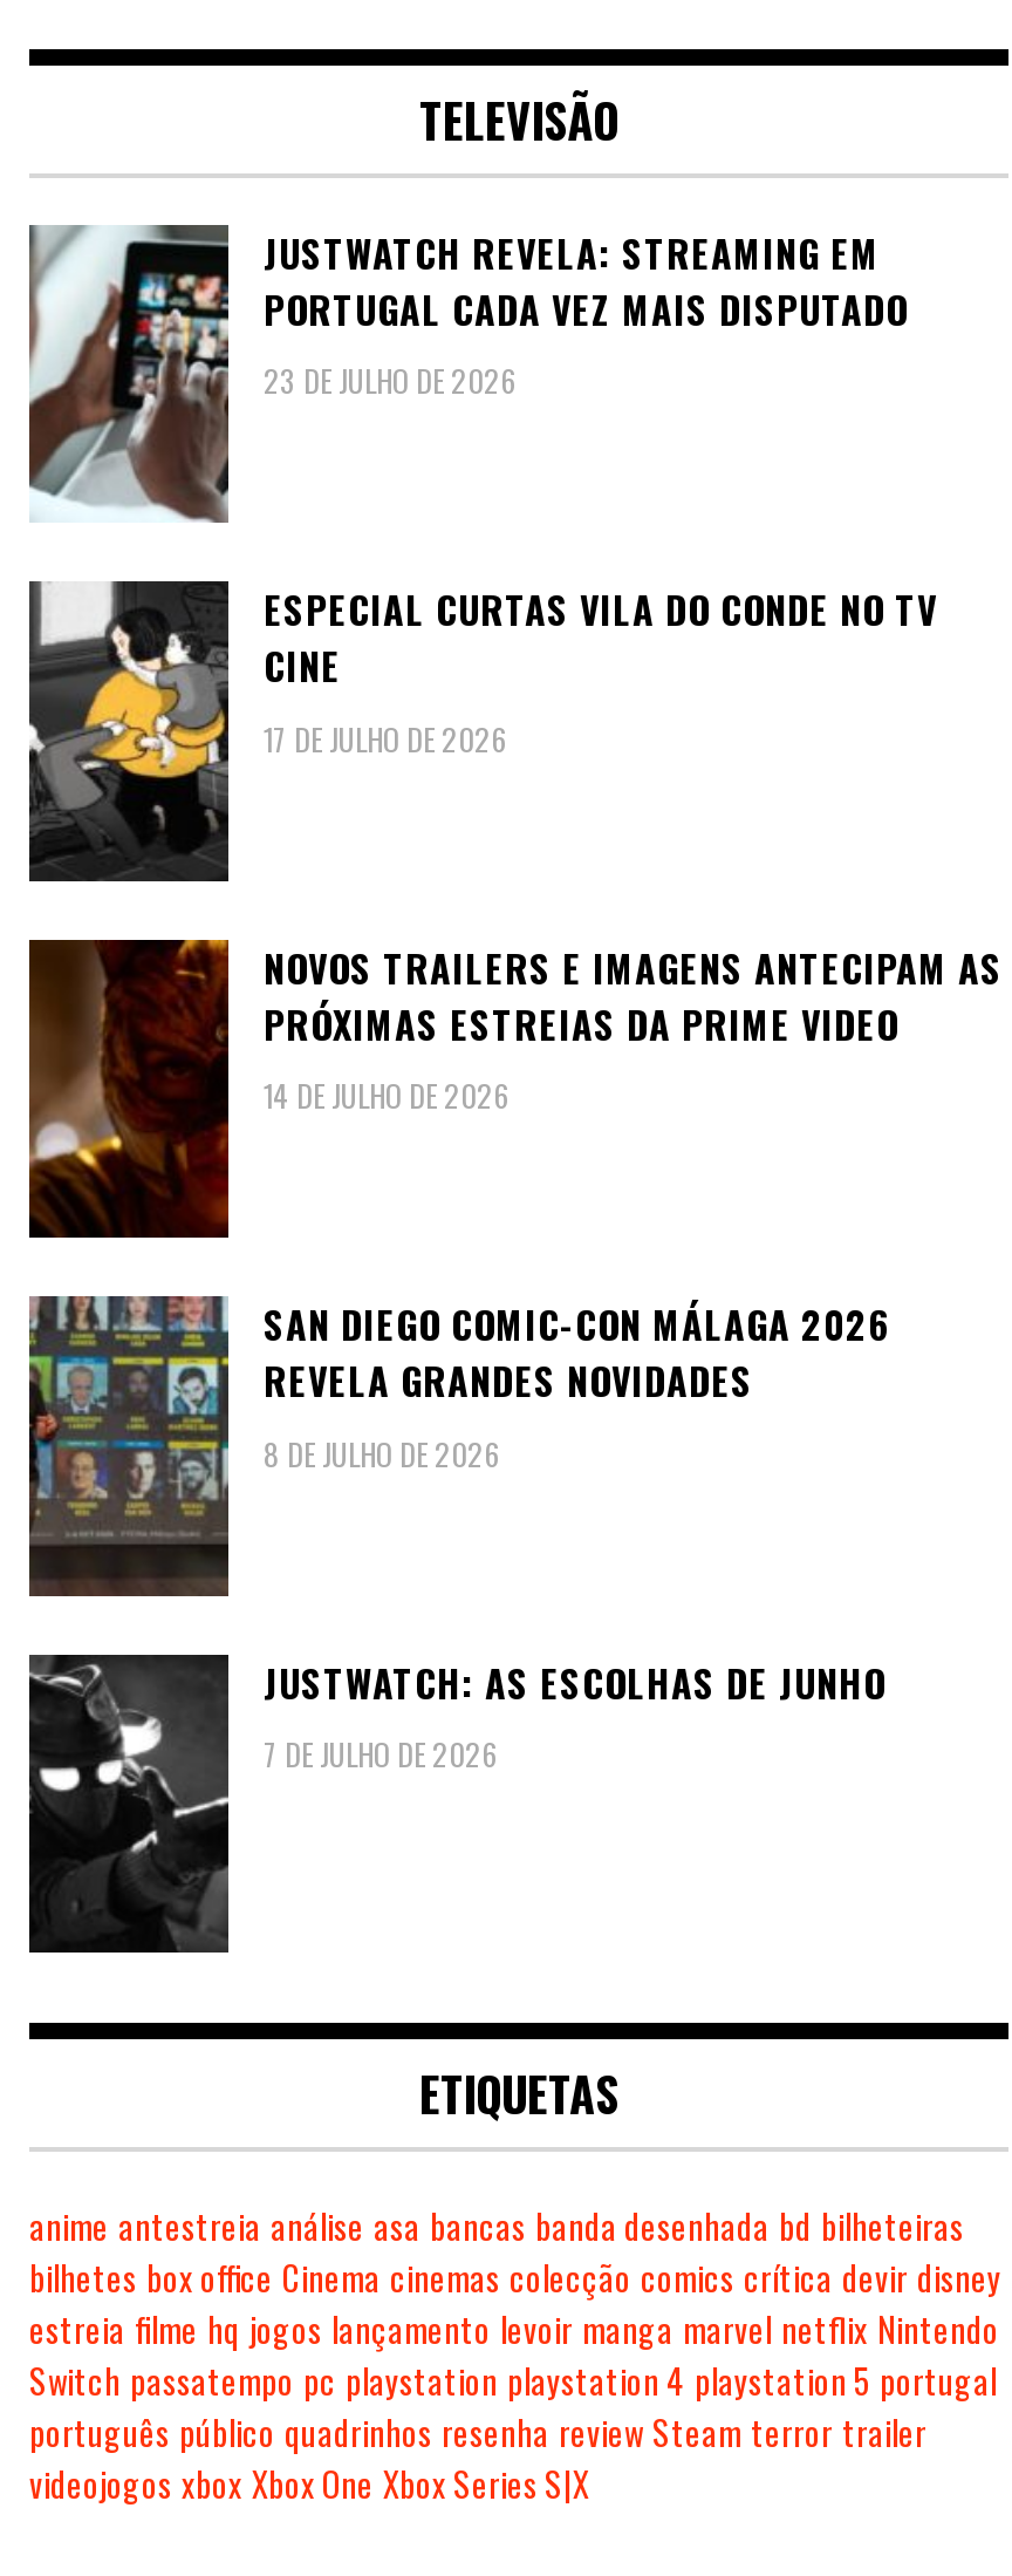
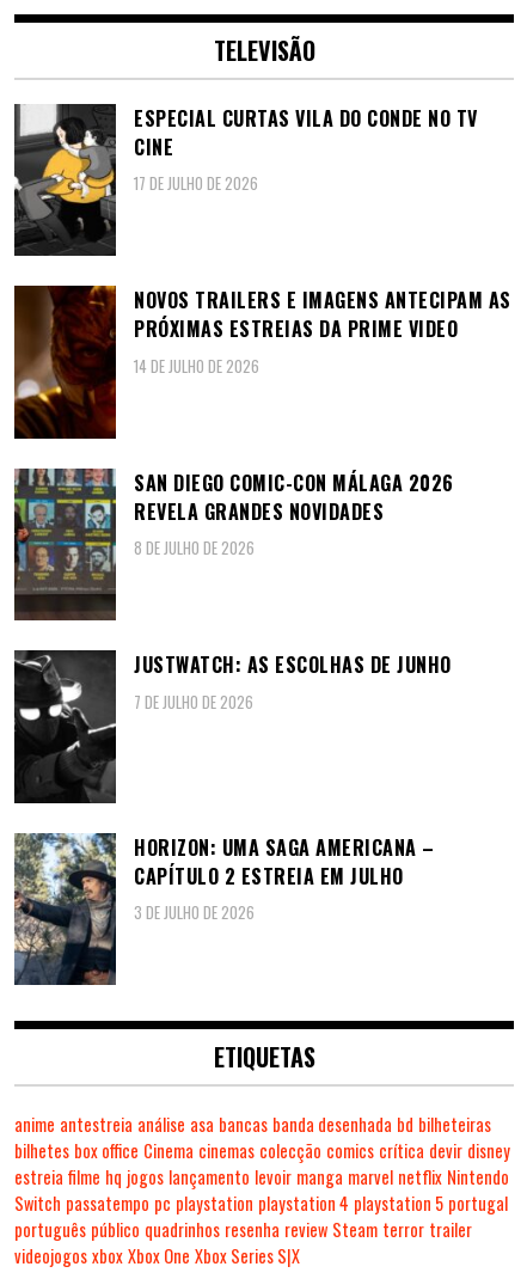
- [image]
- JUSTWATCH REVELA: STREAMING EM
- PORTUGAL CADA VEZ MAIS DISPUTADO
- 23 DE JULHO DE 2026

moved up: [image] | ESPECIAL CURTAS VILA DO CONDE NO TV | CINE | ... | JUSTWATCH: AS ESCOLHAS DE JUNHO | 7 DE JULHO DE 2026

+ [image]
+ HORIZON: UMA SAGA AMERICANA –
+ CAPÍTULO 2 ESTREIA EM JULHO
+ 3 DE JULHO DE 2026
